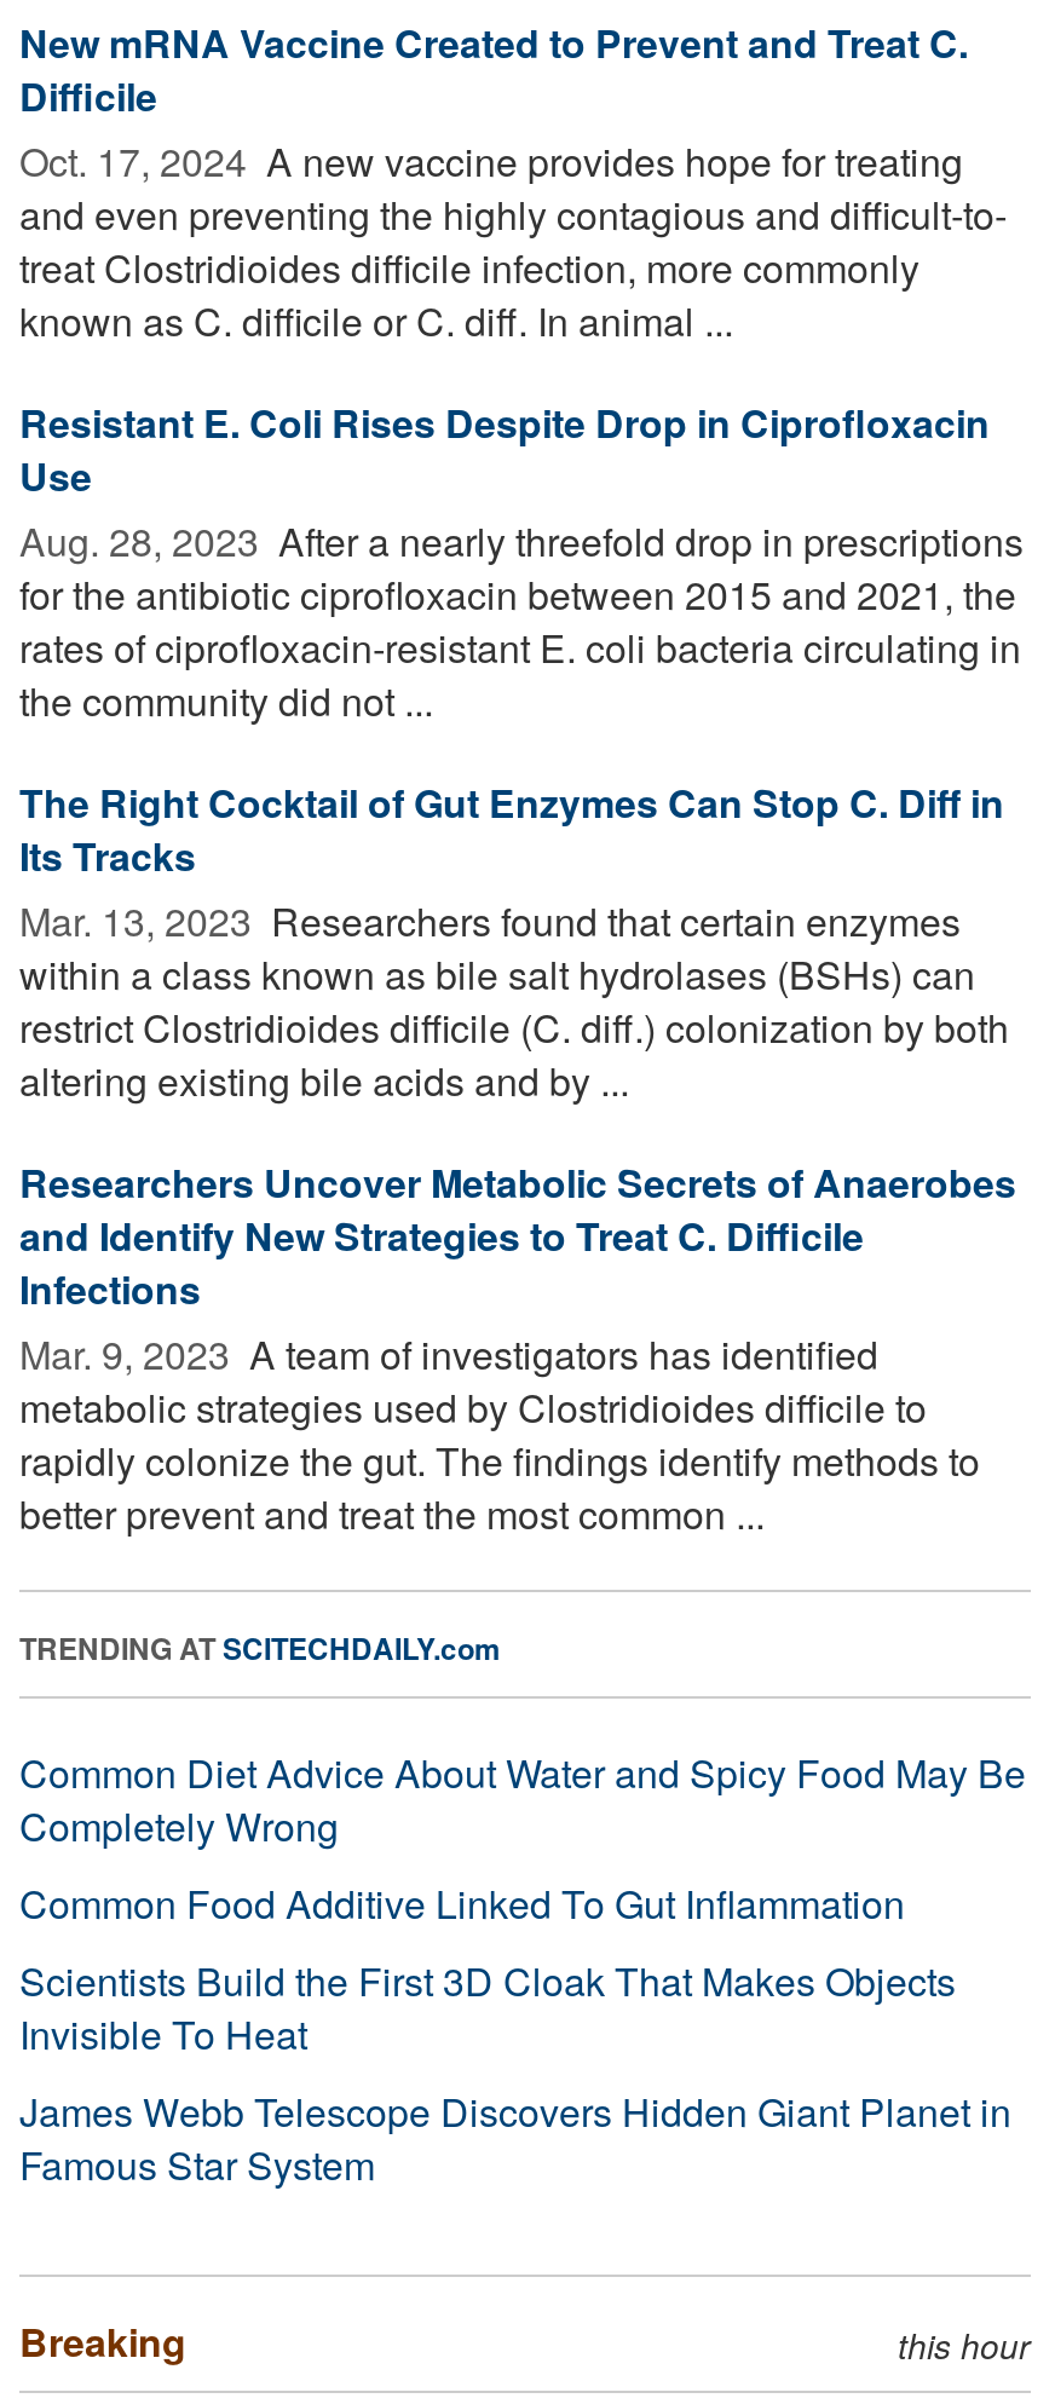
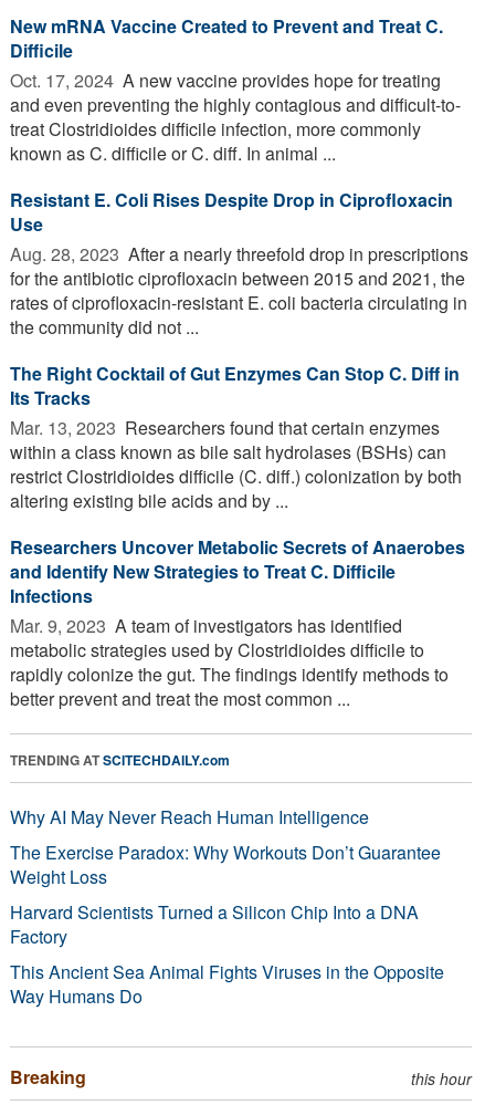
- Common Diet Advice About Water and Spicy Food May Be
- Completely Wrong
- Common Food Additive Linked To Gut Inflammation
- Scientists Build the First 3D Cloak That Makes Objects
- Invisible To Heat
- James Webb Telescope Discovers Hidden Giant Planet in
- Famous Star System
+ Why AI May Never Reach Human Intelligence
+ The Exercise Paradox: Why Workouts Don’t Guarantee
+ Weight Loss
+ Harvard Scientists Turned a Silicon Chip Into a DNA
+ Factory
+ This Ancient Sea Animal Fights Viruses in the Opposite
+ Way Humans Do
